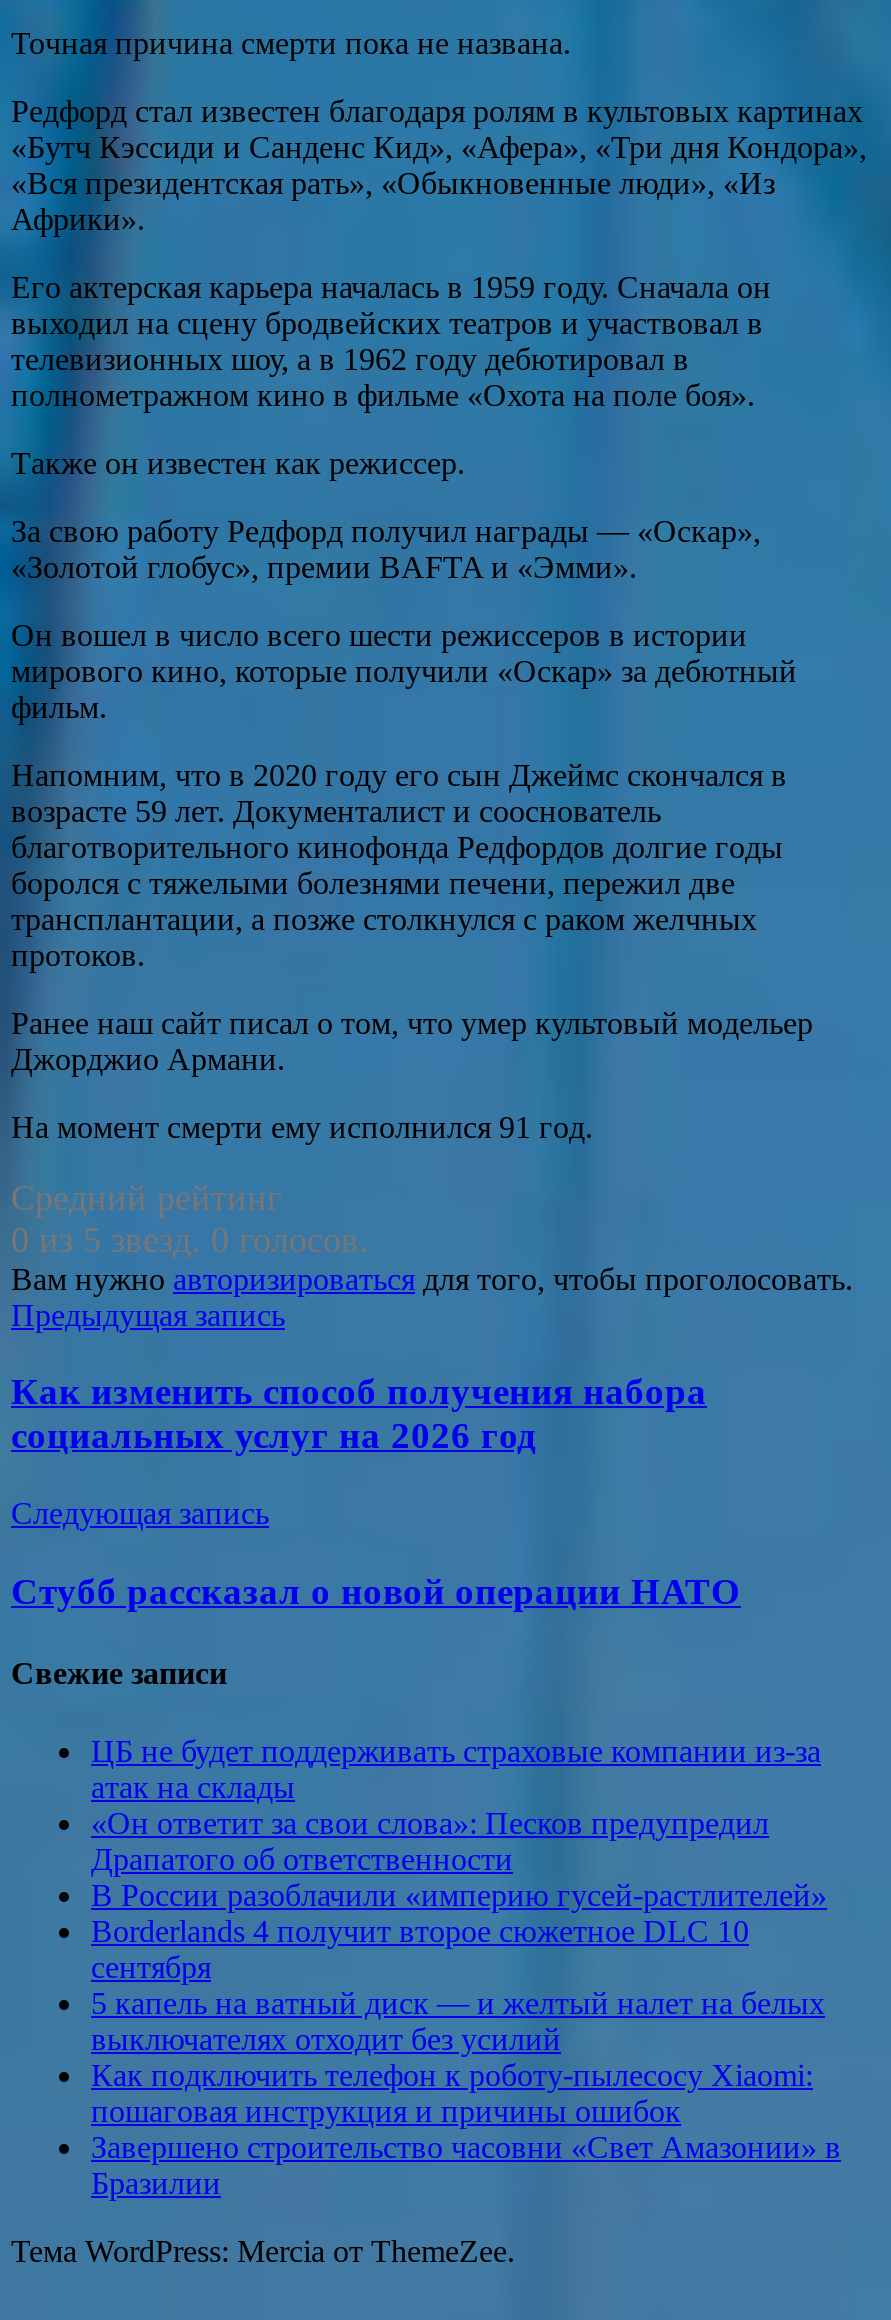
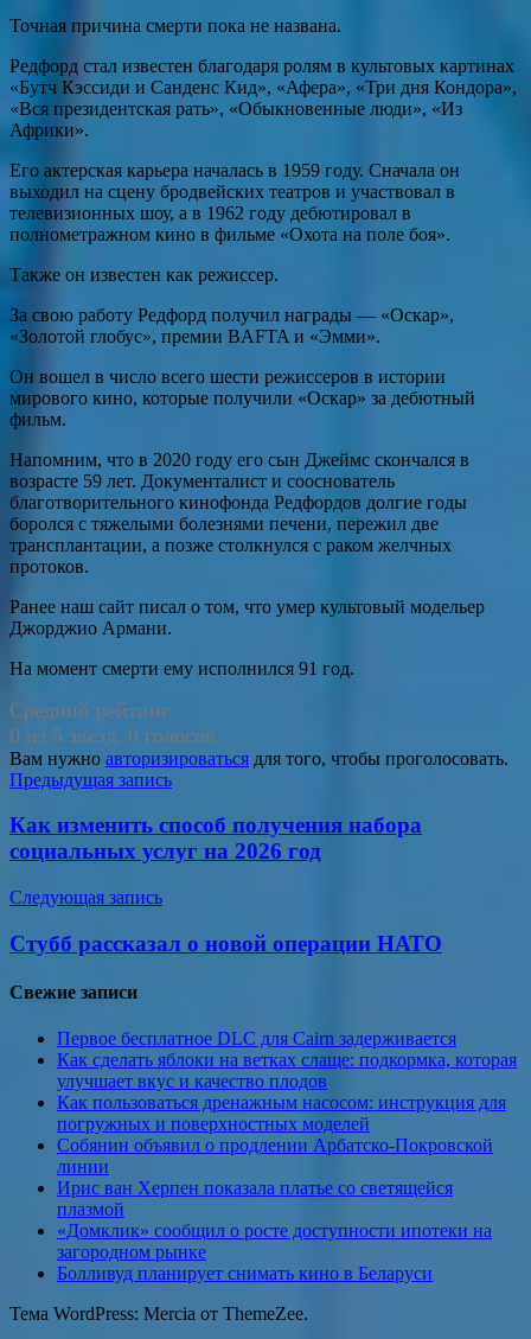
- ЦБ не будет поддерживать страховые компании из-за
- атак на склады
- «Он ответит за свои слова»: Песков предупредил
- Драпатого об ответственности
- В России разоблачили «империю гусей-растлителей»
- Borderlands 4 получит второе сюжетное DLC 10
- сентября
- 5 капель на ватный диск — и желтый налет на белых
- выключателях отходит без усилий
- Как подключить телефон к роботу-пылесосу Xiaomi:
- пошаговая инструкция и причины ошибок
- Завершено строительство часовни «Свет Амазонии» в
- Бразилии
+ Первое бесплатное DLC для Cairn задерживается
+ Как сделать яблоки на ветках слаще: подкормка, которая
+ улучшает вкус и качество плодов
+ Как пользоваться дренажным насосом: инструкция для
+ погружных и поверхностных моделей
+ Собянин объявил о продлении Арбатско-Покровской
+ линии
+ Ирис ван Херпен показала платье со светящейся
+ плазмой
+ «Домклик» сообщил о росте доступности ипотеки на
+ загородном рынке
+ Болливуд планирует снимать кино в Беларуси
